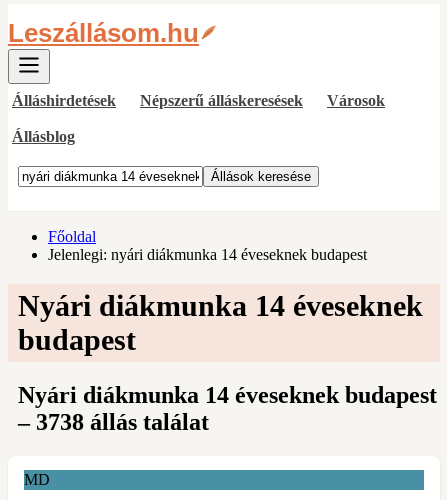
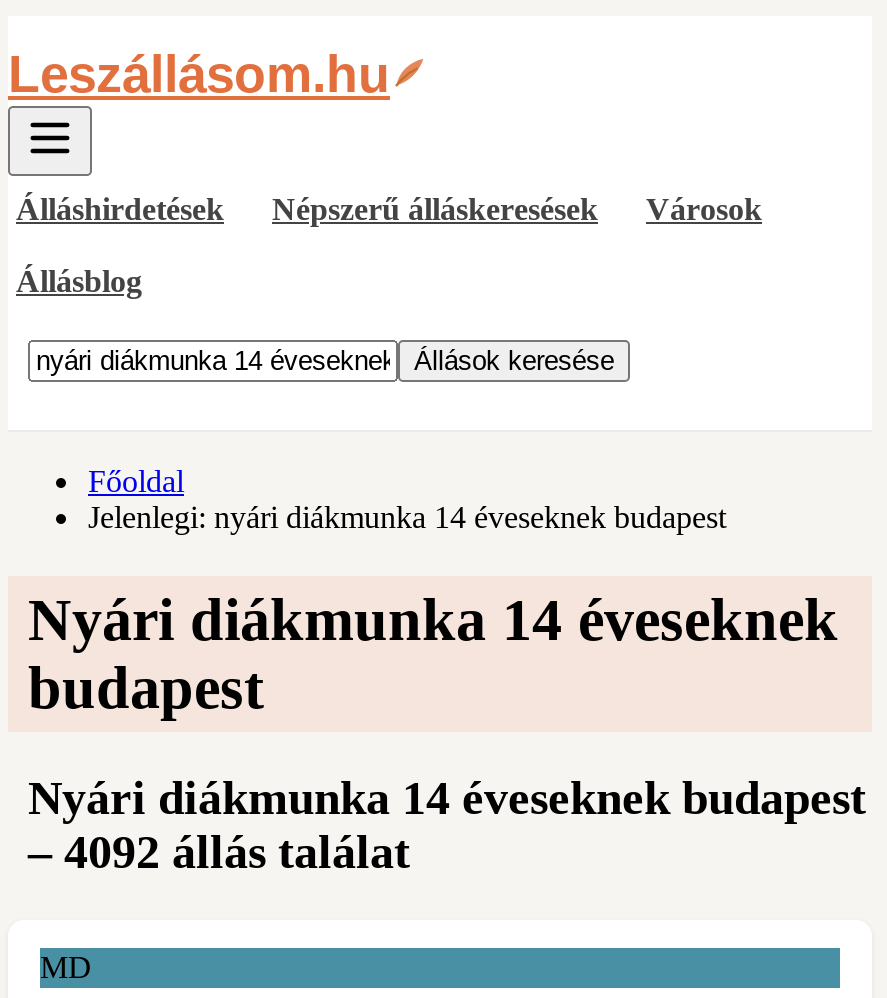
- – 3738 állás találat
+ – 4092 állás találat
